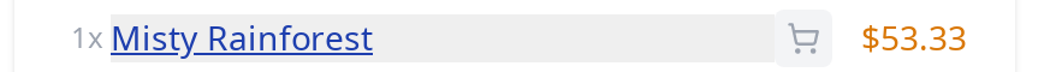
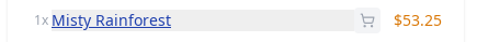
- $53.33
+ $53.25
